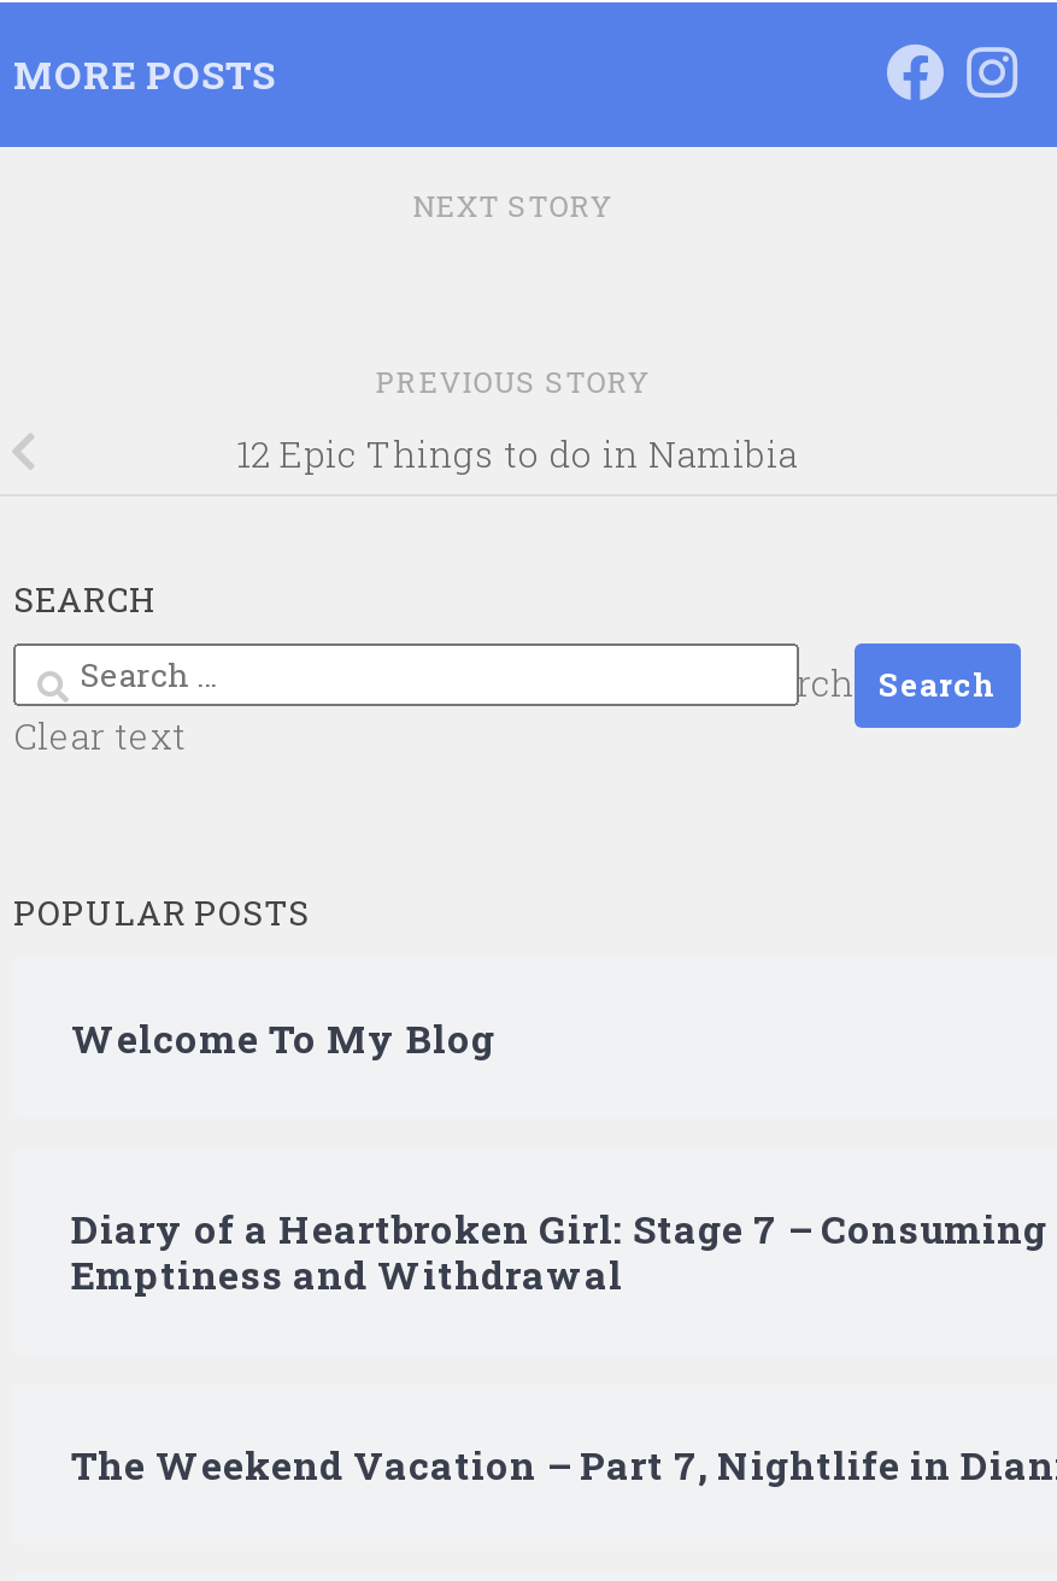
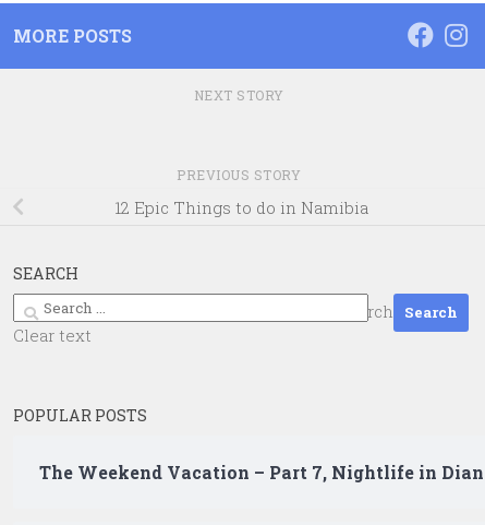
- Welcome To My Blog

- Diary of a Heartbroken Girl: Stage 7 – Consuming
- Emptiness and Withdrawal
